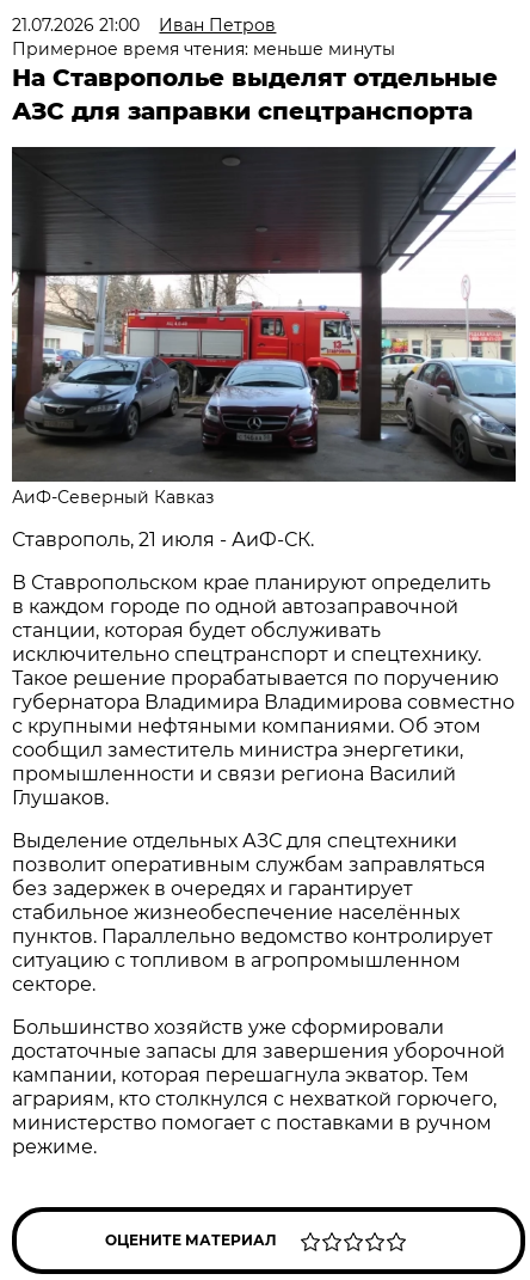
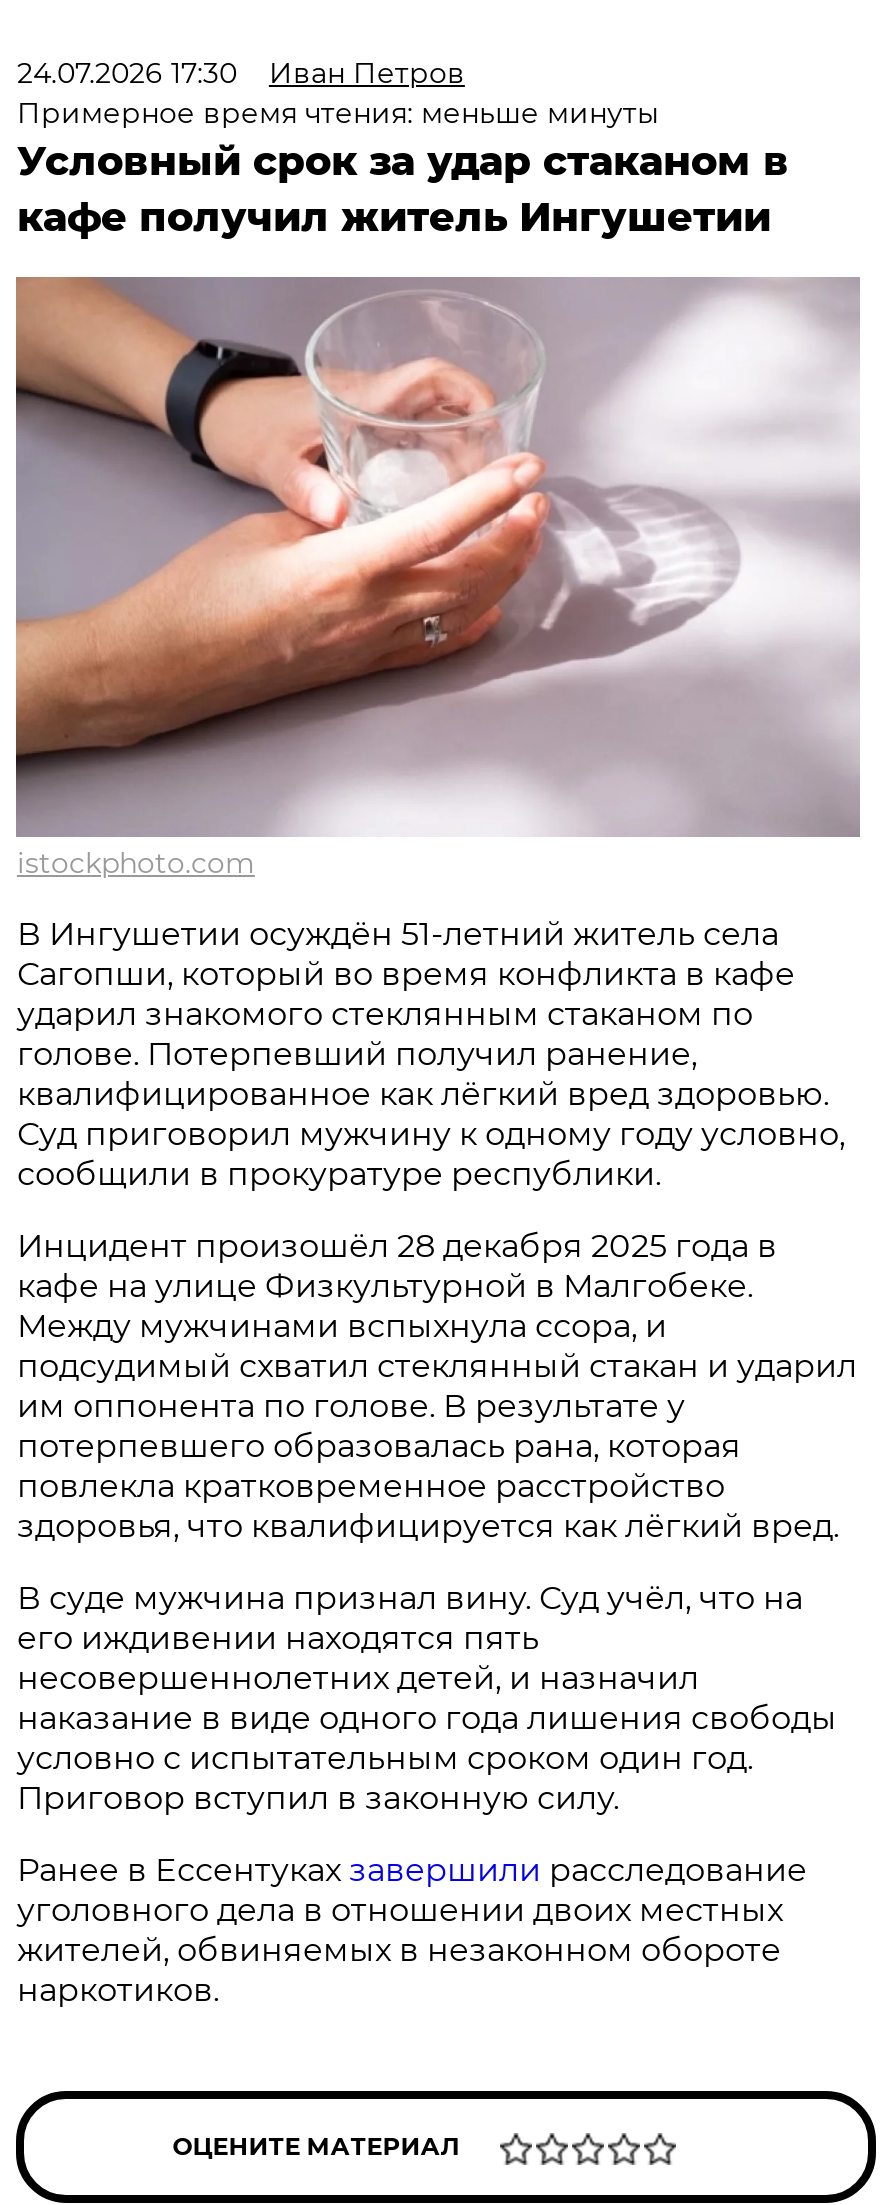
- 21.07.2026 21:00 Иван Петров
+ 24.07.2026 17:30 Иван Петров

- На Ставрополье выделят отдельные
- АЗС для заправки спецтранспорта
+ Условный срок за удар стаканом в
+ кафе получил житель Ингушетии

- [image]
- АиФ-Северный Кавказ
+ [image]
+ istockphoto.com

- Ставрополь, 21 июля - АиФ-СК.
+ В Ингушетии осуждён 51-летний житель села
+ Сагопши, который во время конфликта в кафе
+ ударил знакомого стеклянным стаканом по
+ голове. Потерпевший получил ранение,
+ квалифицированное как лёгкий вред здоровью.
+ Суд приговорил мужчину к одному году условно,
+ сообщили в прокуратуре республики.

- В Ставропольском крае планируют определить
- в каждом городе по одной автозаправочной
- станции, которая будет обслуживать
- исключительно спецтранспорт и спецтехнику.
- Такое решение прорабатывается по поручению
- губернатора Владимира Владимирова совместно
- с крупными нефтяными компаниями. Об этом
- сообщил заместитель министра энергетики,
- промышленности и связи региона Василий
- Глушаков.
+ Инцидент произошёл 28 декабря 2025 года в
+ кафе на улице Физкультурной в Малгобеке.
+ Между мужчинами вспыхнула ссора, и
+ подсудимый схватил стеклянный стакан и ударил
+ им оппонента по голове. В результате у
+ потерпевшего образовалась рана, которая
+ повлекла кратковременное расстройство
+ здоровья, что квалифицируется как лёгкий вред.

- Выделение отдельных АЗС для спецтехники
- позволит оперативным службам заправляться
- без задержек в очередях и гарантирует
- стабильное жизнеобеспечение населённых
- пунктов. Параллельно ведомство контролирует
- ситуацию с топливом в агропромышленном
- секторе.
+ В суде мужчина признал вину. Суд учёл, что на
+ его иждивении находятся пять
+ несовершеннолетних детей, и назначил
+ наказание в виде одного года лишения свободы
+ условно с испытательным сроком один год.
+ Приговор вступил в законную силу.

- Большинство хозяйств уже сформировали
- достаточные запасы для завершения уборочной
- кампании, которая перешагнула экватор. Тем
- аграриям, кто столкнулся с нехваткой горючего,
- министерство помогает с поставками в ручном
- режиме.
+ Ранее в Ессентуках завершили расследование
+ уголовного дела в отношении двоих местных
+ жителей, обвиняемых в незаконном обороте
+ наркотиков.
